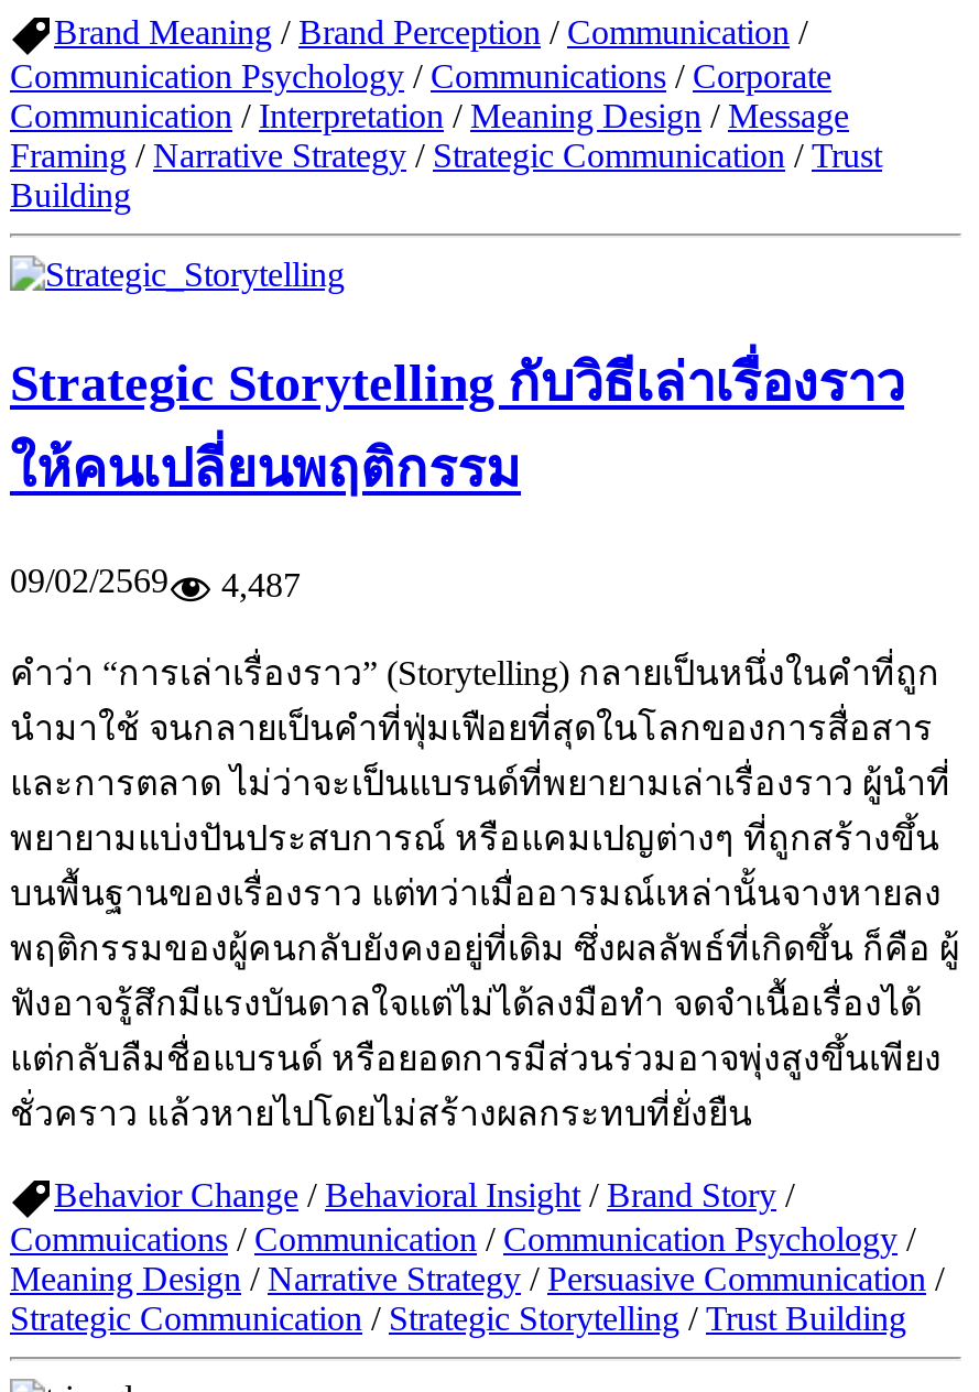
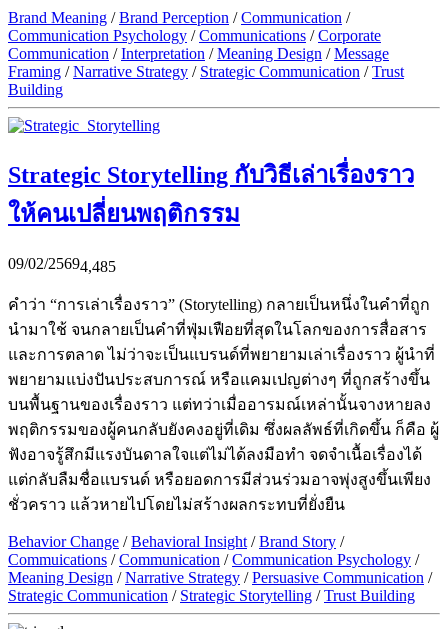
- 09/02/2569
- 4,487
+ 09/02/25694,485
